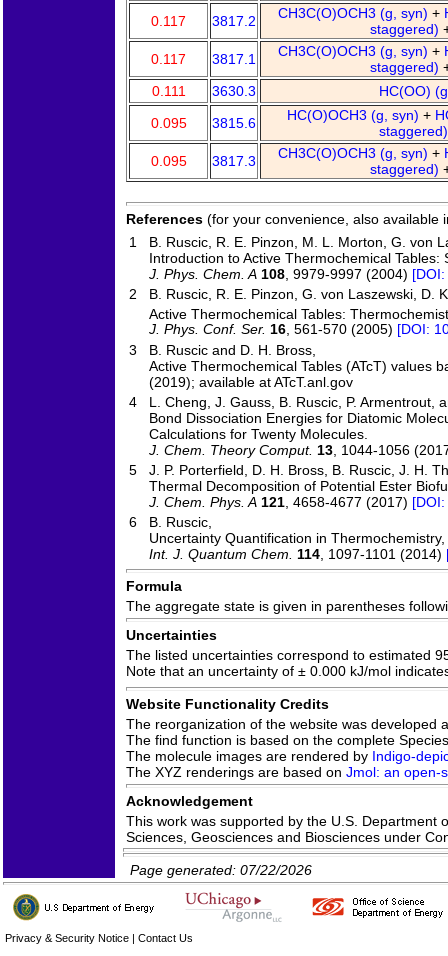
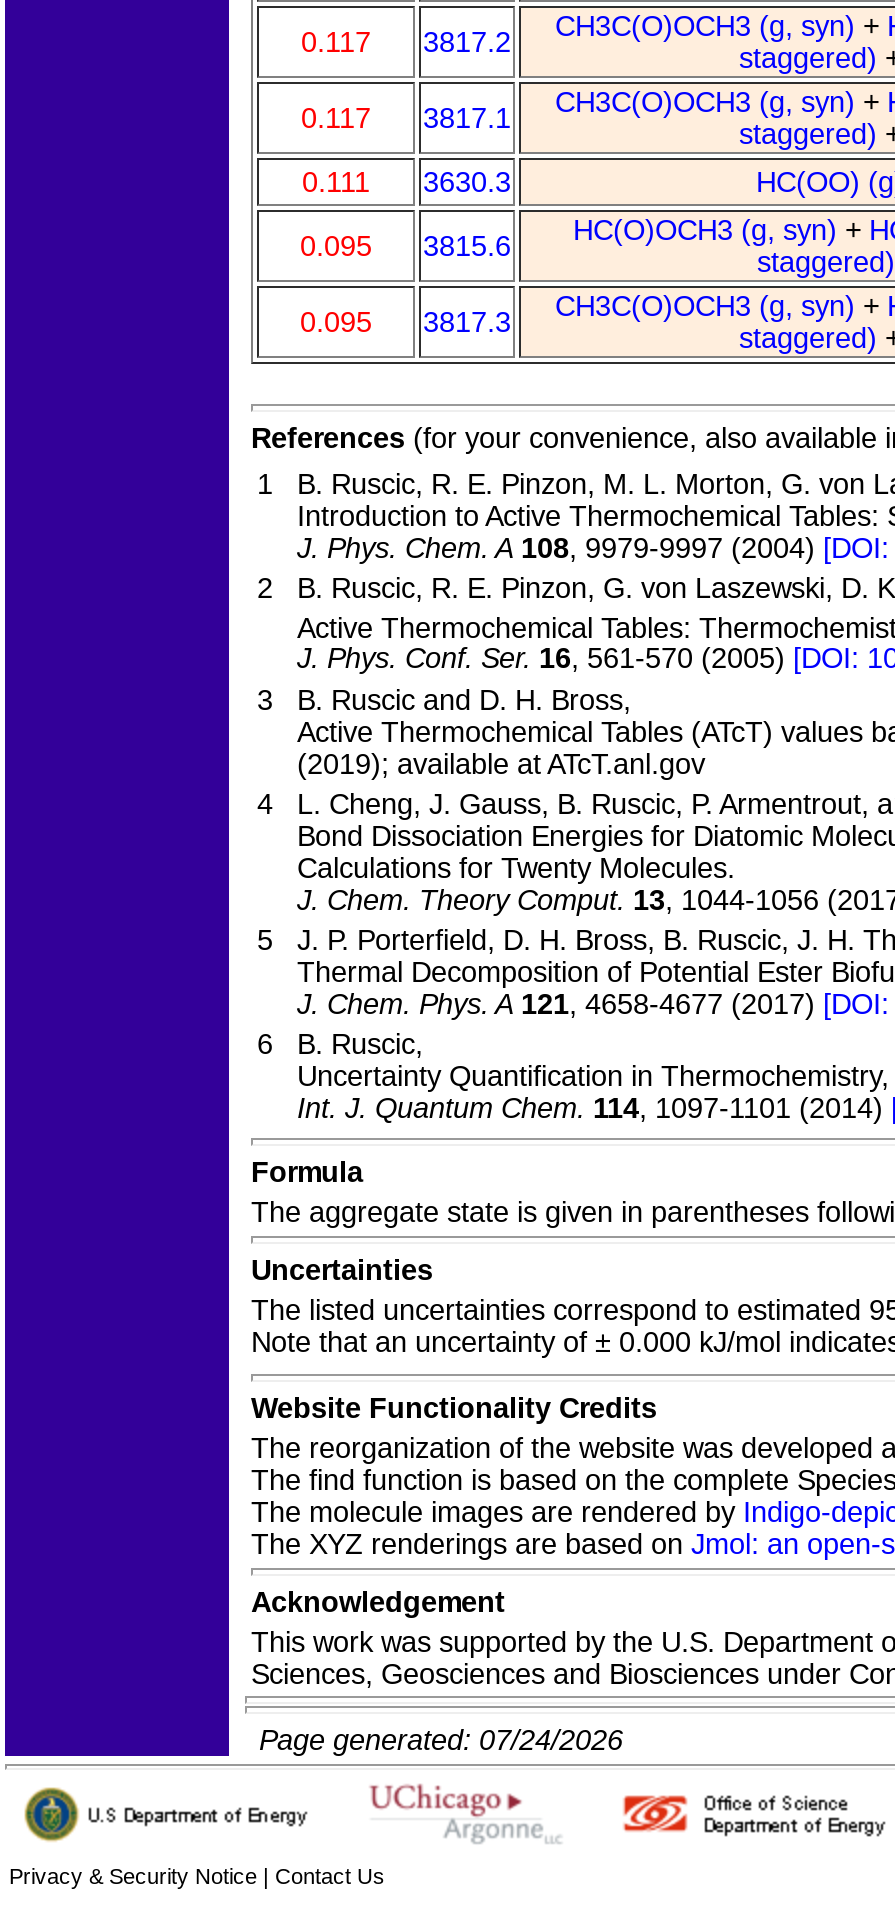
- Page generated: 07/22/2026
+ Page generated: 07/24/2026
